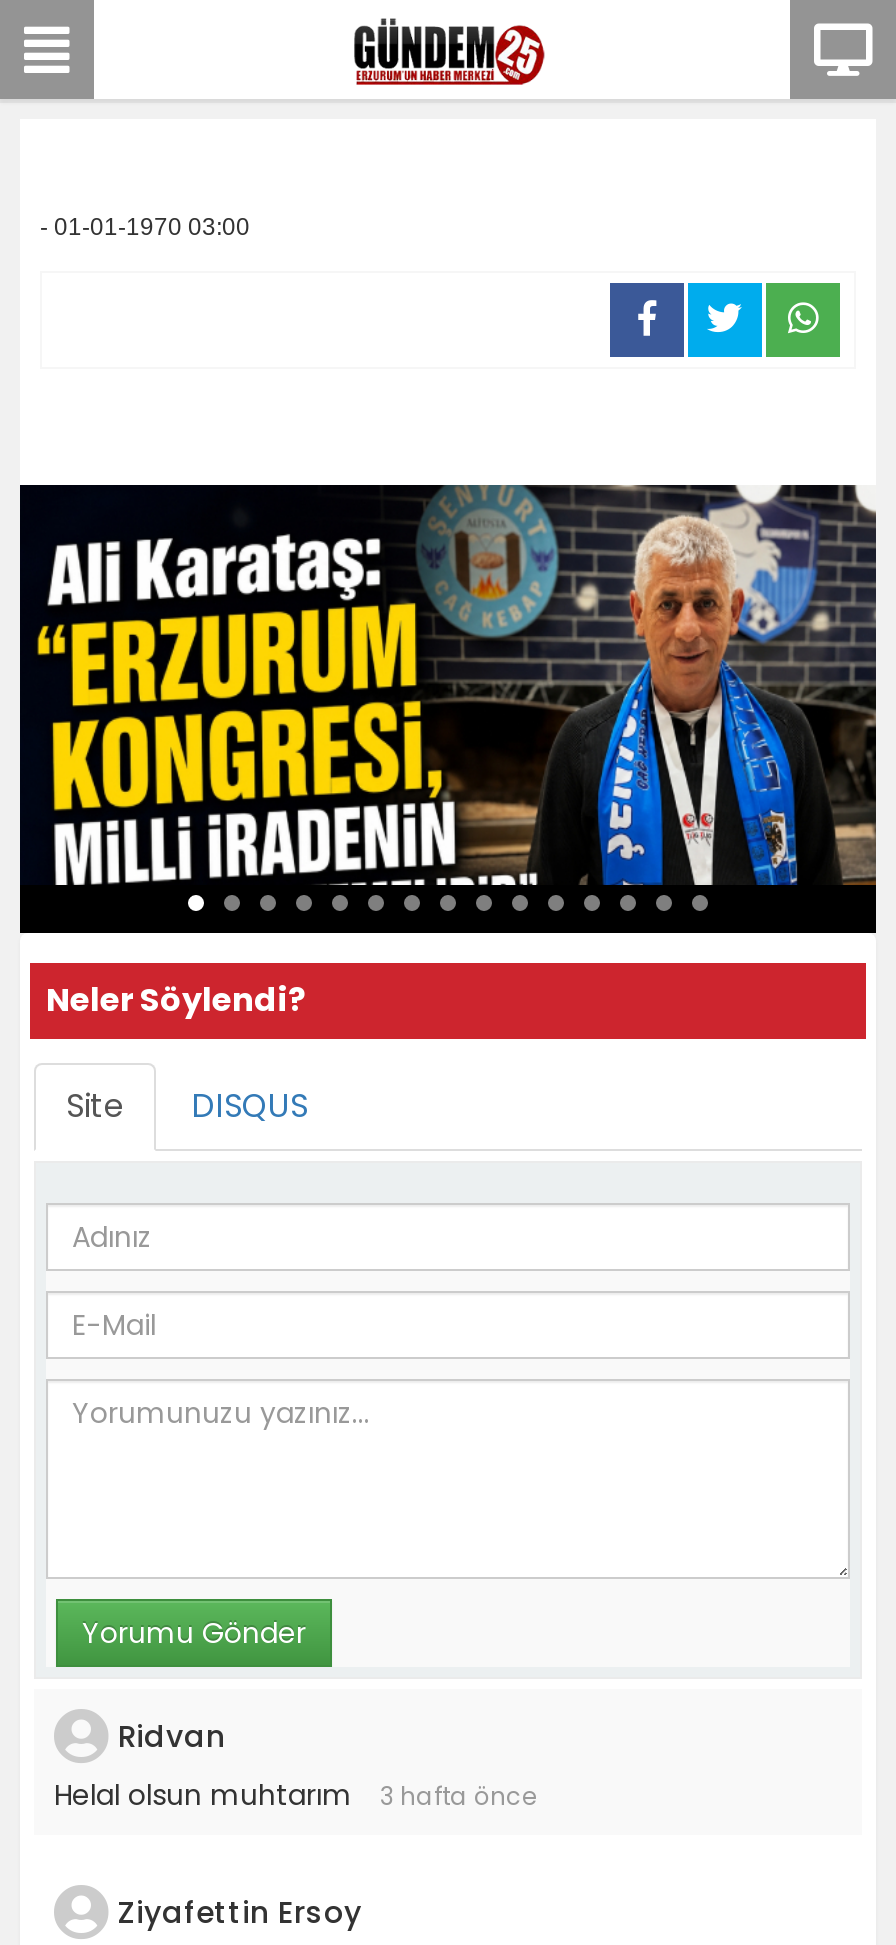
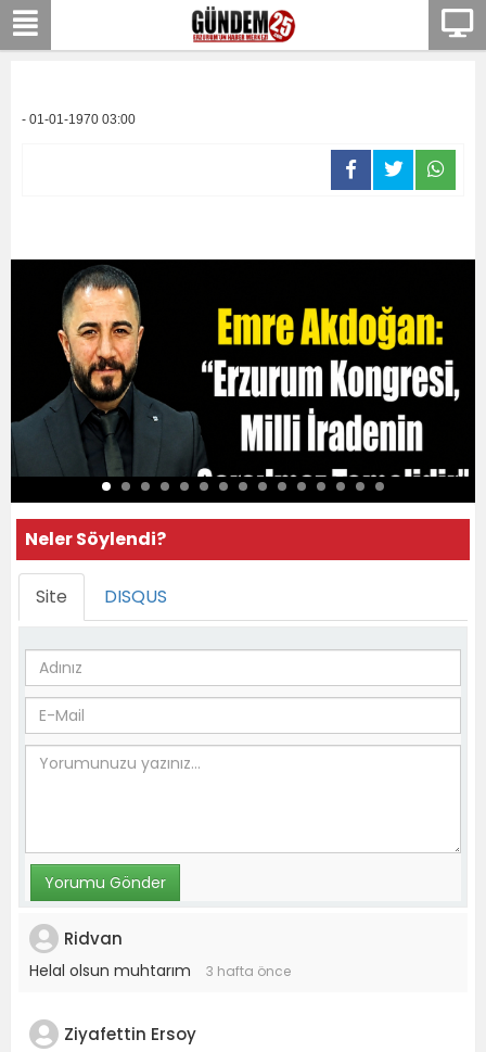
- [image]
+ [image]
